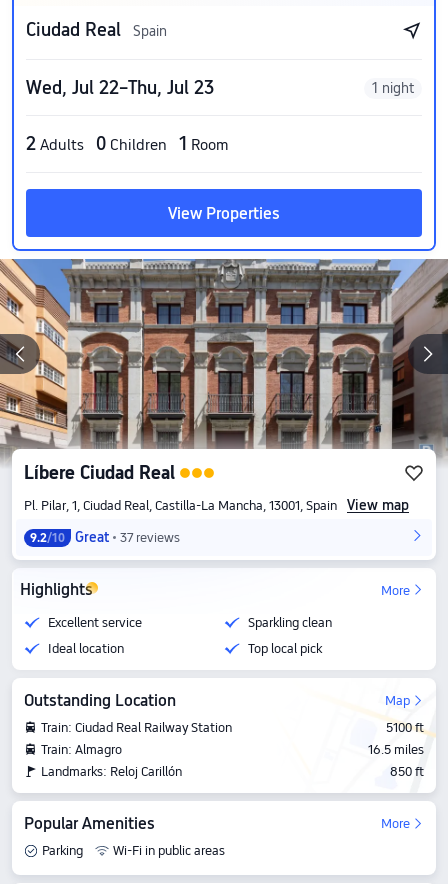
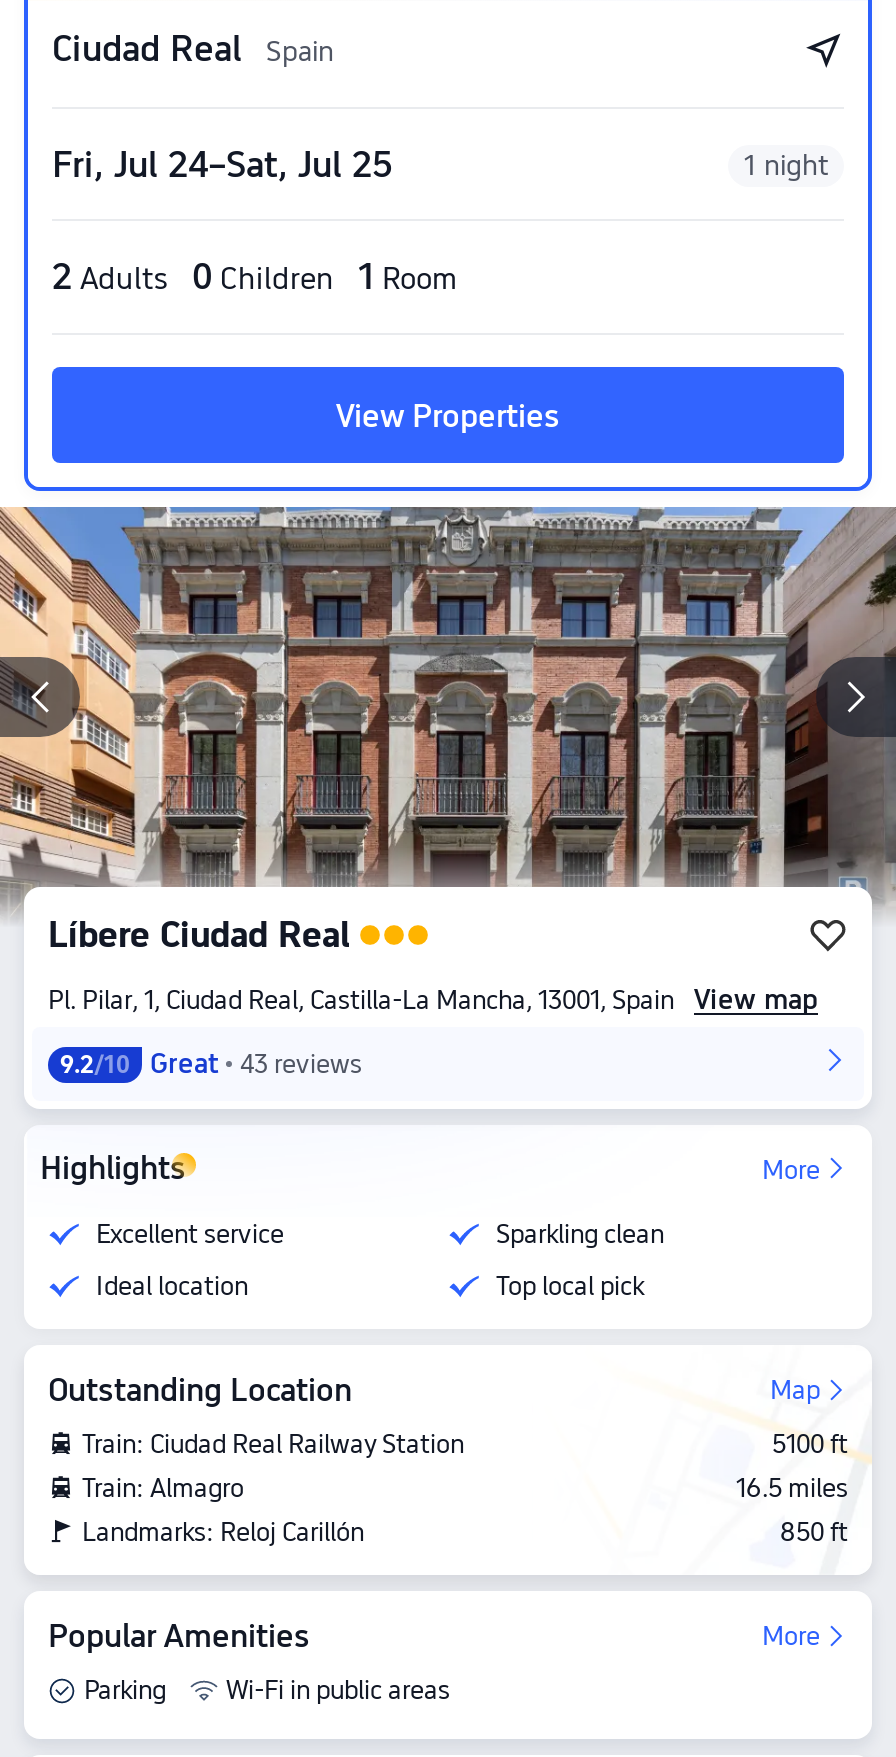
- Wed, Jul 22–Thu, Jul 23
+ Fri, Jul 24–Sat, Jul 25

- 9.2/10 Great 37 reviews
+ 9.2/10 Great 43 reviews
